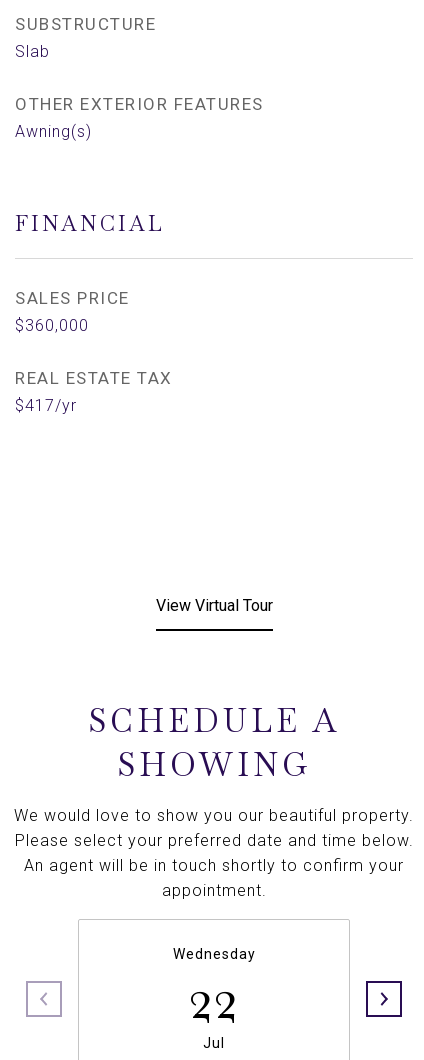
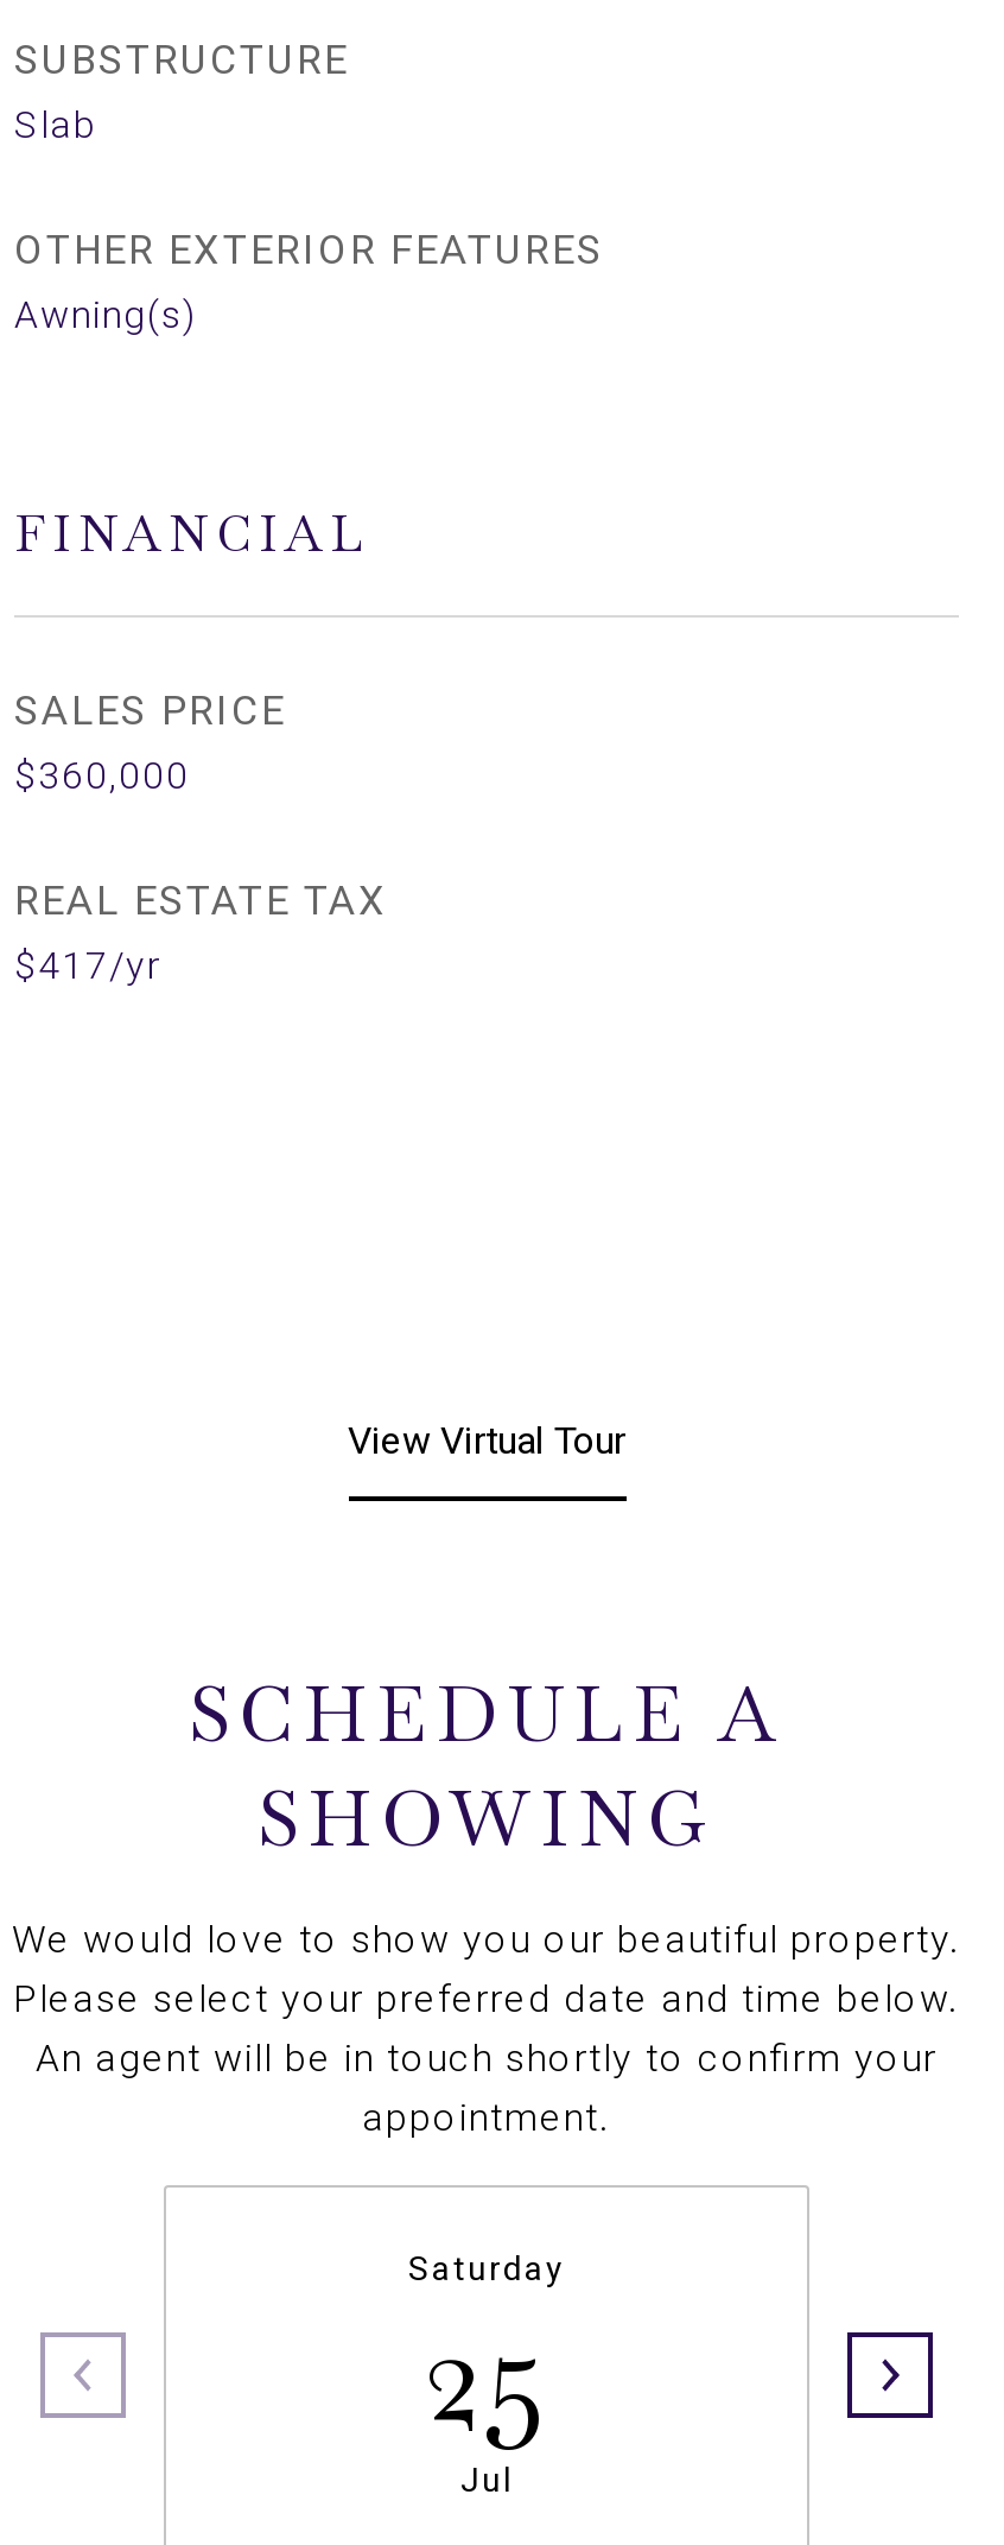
- Wednesday
- 22
+ Saturday
+ 25
